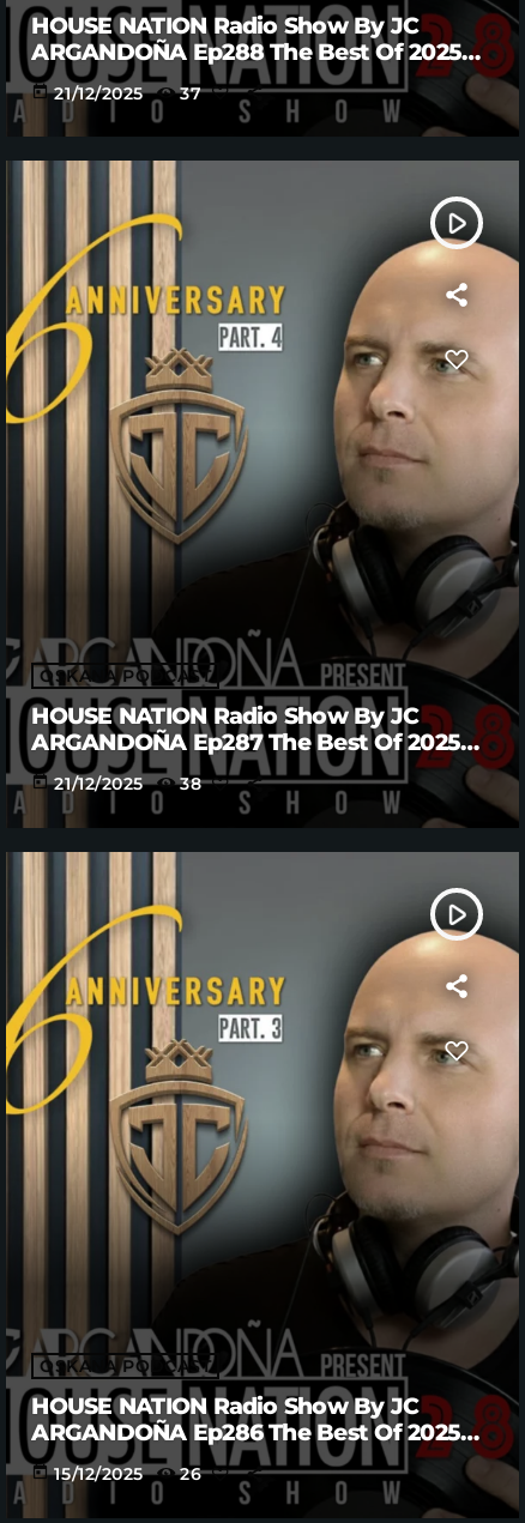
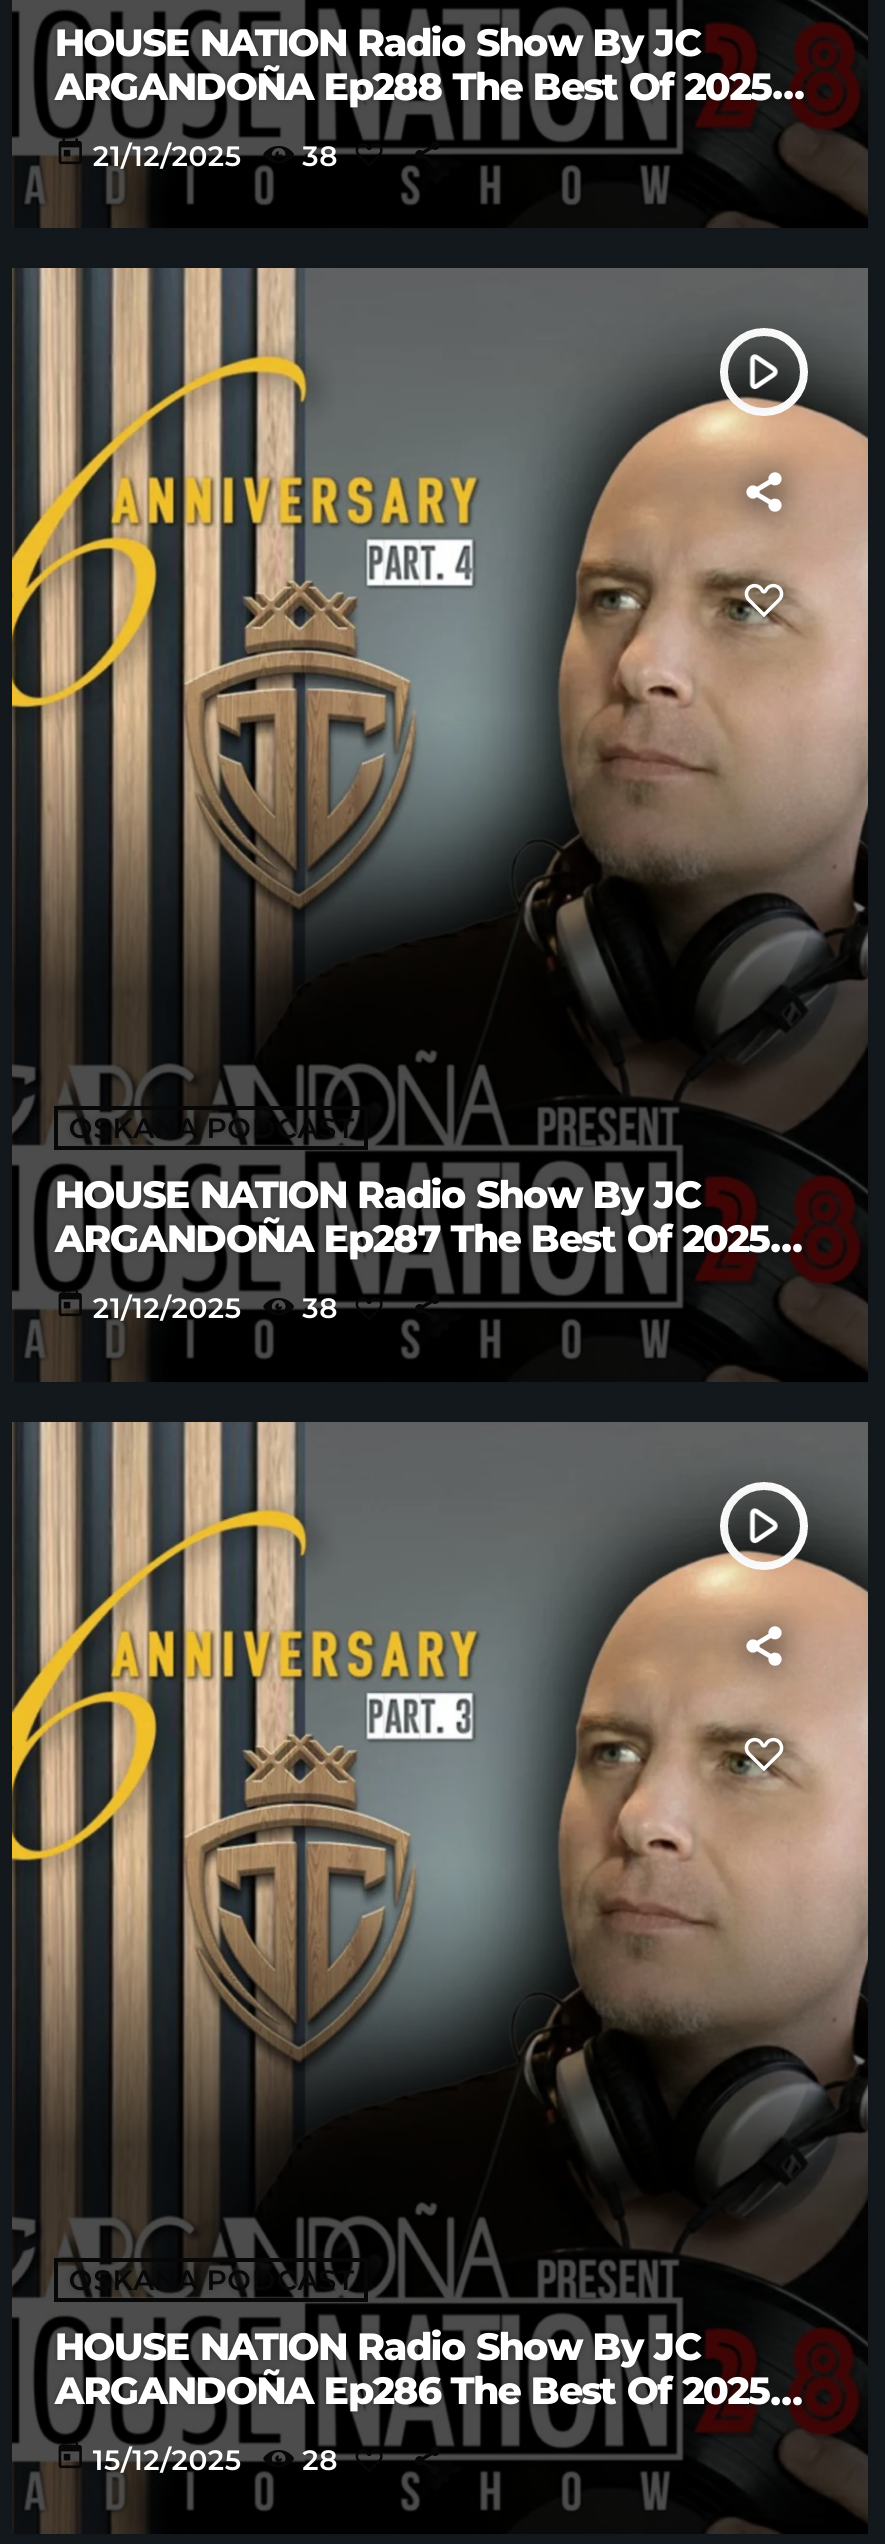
- 37
+ 38

- 26
+ 28
